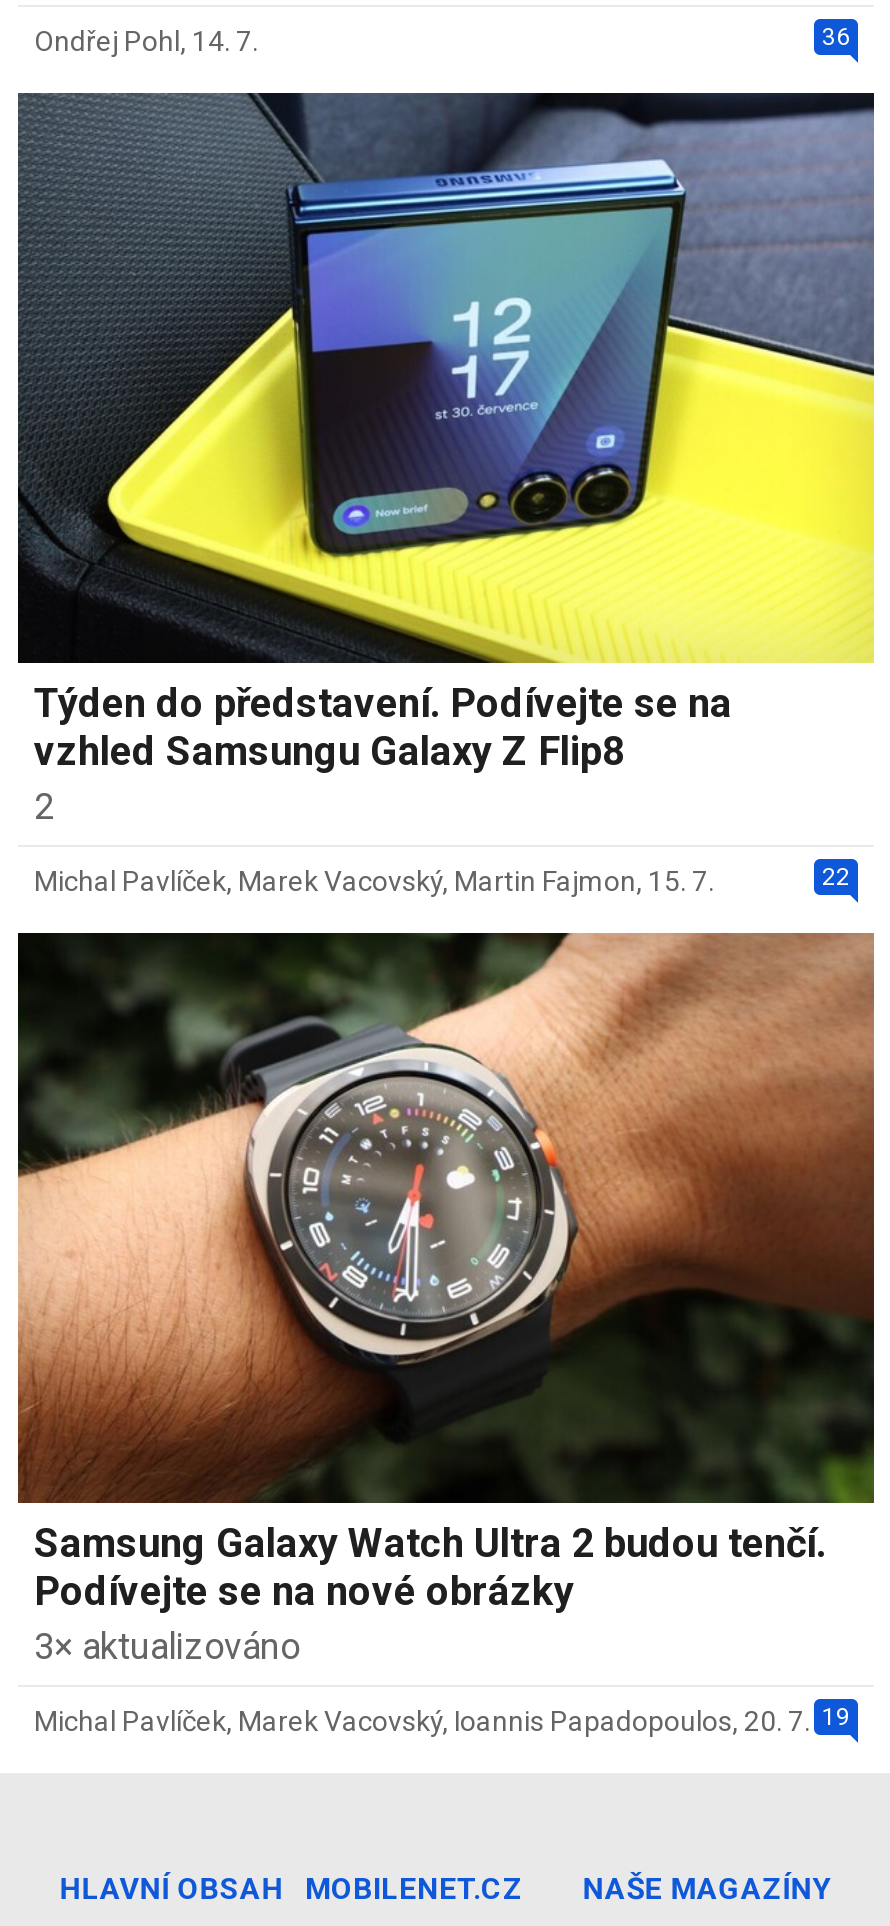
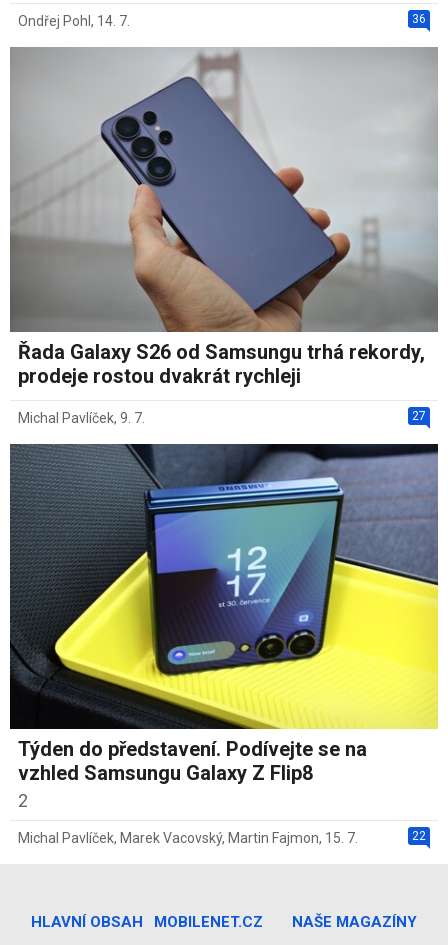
+ [image]
+ Řada Galaxy S26 od Samsungu trhá rekordy,
+ prodeje rostou dvakrát rychleji
+ 27
+ Michal Pavlíček, 9. 7.

moved down: [image] | Týden do představení. Podívejte se na | vzhled Samsungu Galaxy Z Flip8 | 2 | 22 | Michal Pavlíček, Marek Vacovský, Martin Fajmon, 15. 7.

- [image]
- Samsung Galaxy Watch Ultra 2 budou tenčí.
- Podívejte se na nové obrázky
- 3× aktualizováno
- 19
- Michal Pavlíček, Marek Vacovský, Ioannis Papadopoulos, 20. 7.
